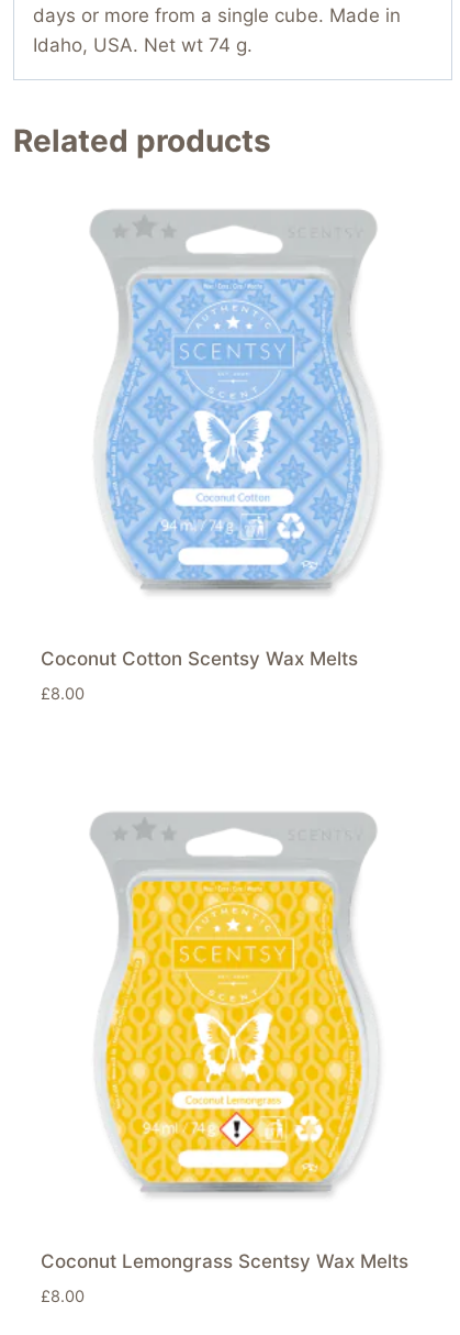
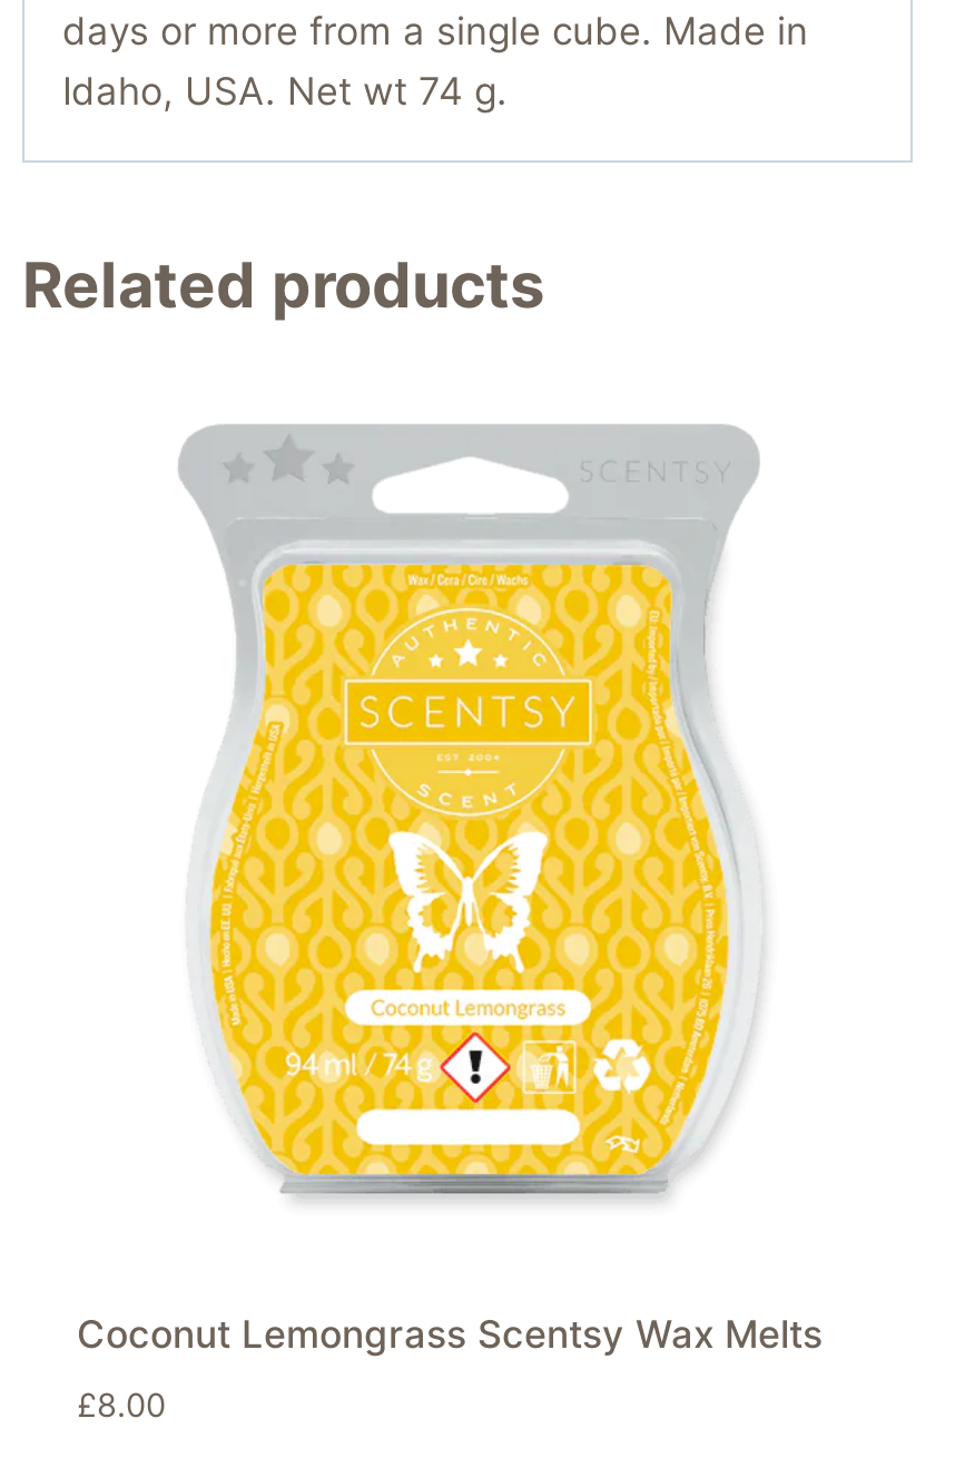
- [image]

- Coconut Cotton Scentsy Wax Melts
- £8.00
